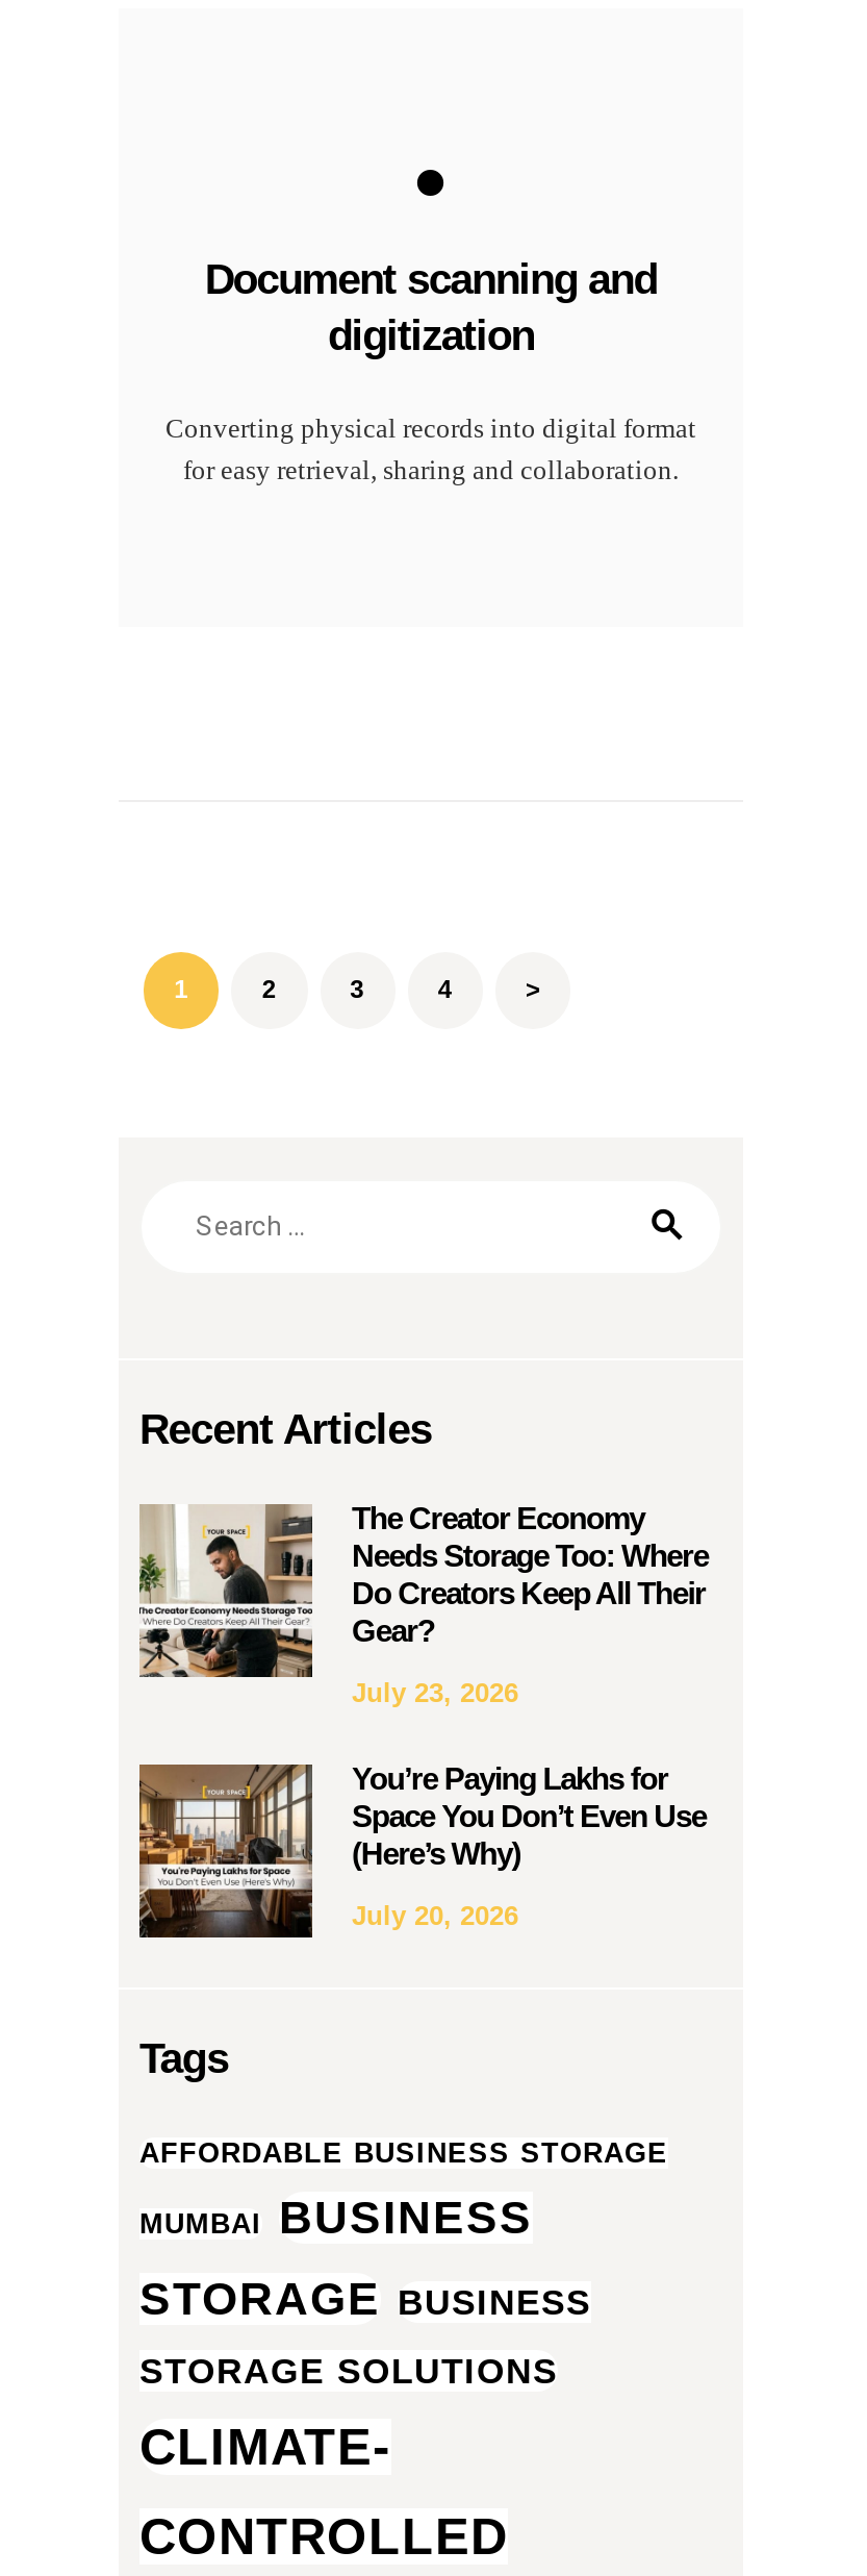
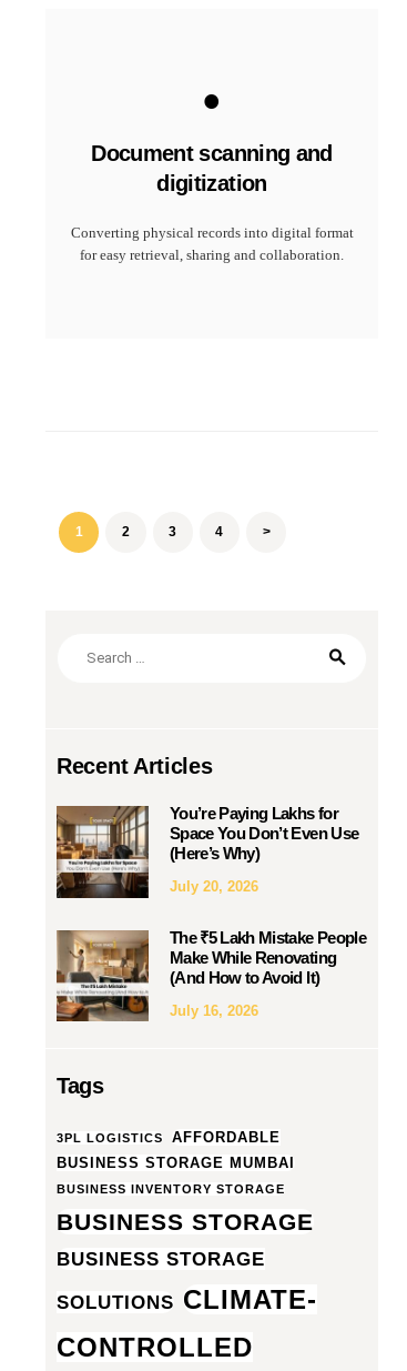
- [image]
- The Creator Economy
- Needs Storage Too: Where
- Do Creators Keep All Their
- Gear?
- July 23, 2026

moved up: [image] | You’re Paying Lakhs for | Space You Don’t Even Use | (Here’s Why) | July 20, 2026

+ [image]
+ The ₹5 Lakh Mistake People
+ Make While Renovating
+ (And How to Avoid It)
+ July 16, 2026

- AFFORDABLE BUSINESS STORAGE
- MUMBAI BUSINESS
- STORAGE BUSINESS
- STORAGE SOLUTIONS
- CLIMATE-
+ 3PL LOGISTICS
+ AFFORDABLE
+ BUSINESS STORAGE MUMBAI
+ BUSINESS INVENTORY STORAGE
+ BUSINESS STORAGE
+ BUSINESS STORAGE
+ SOLUTIONS CLIMATE-
